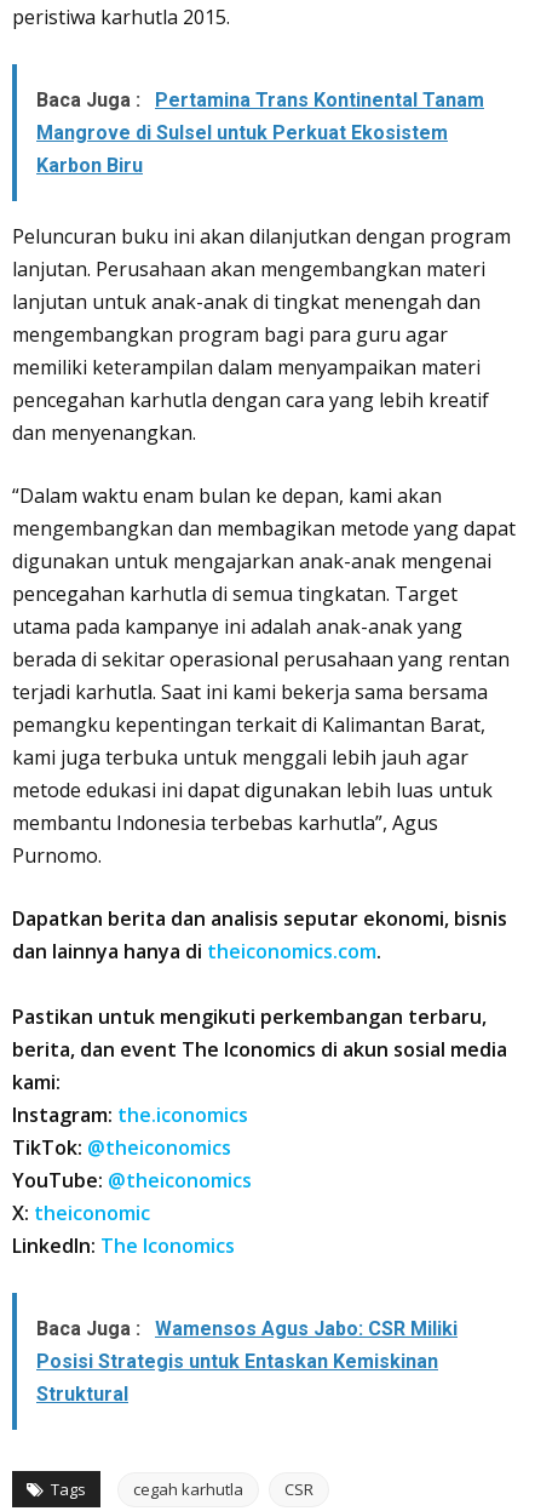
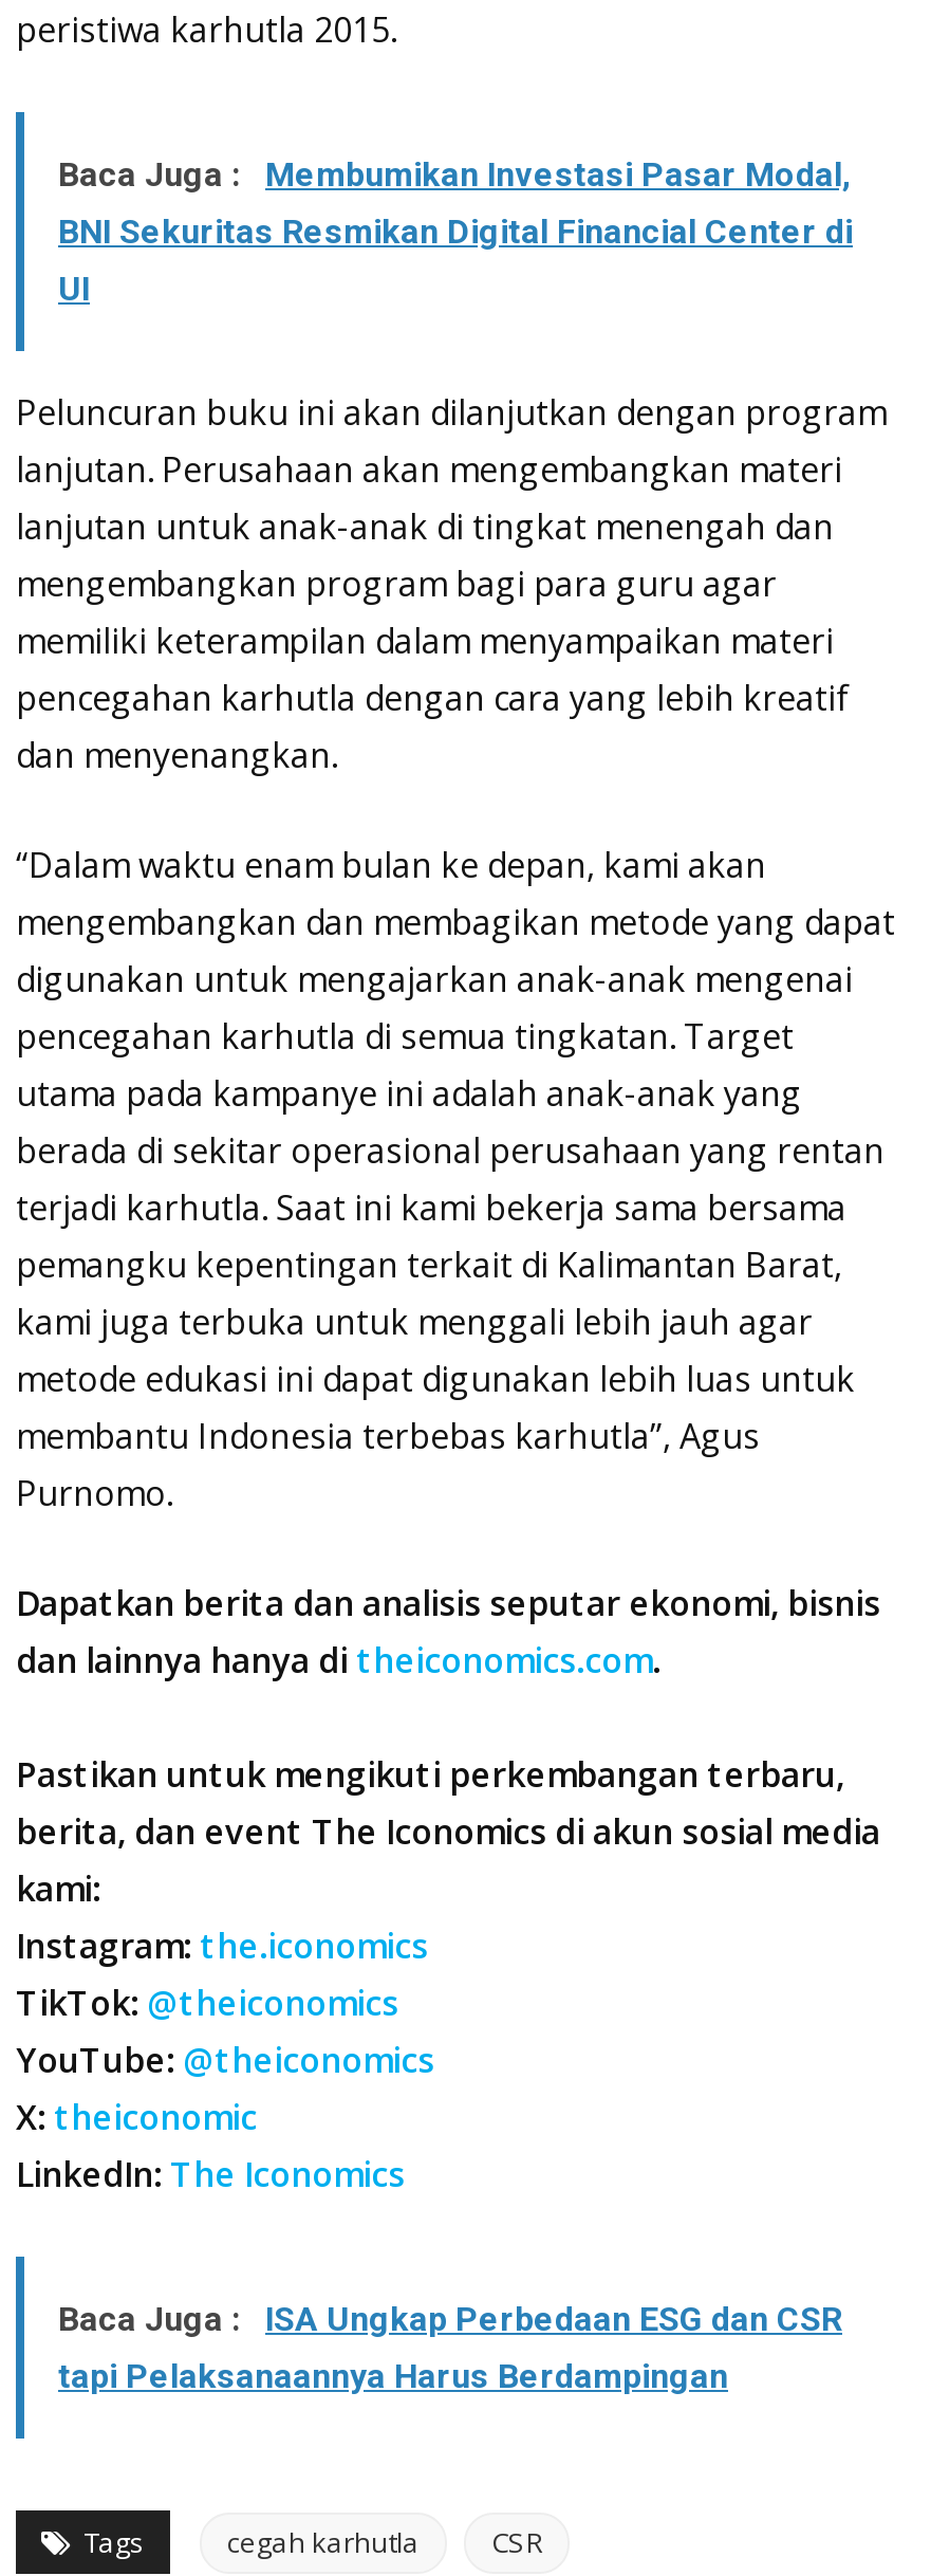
- Baca Juga : Pertamina Trans Kontinental Tanam
- Mangrove di Sulsel untuk Perkuat Ekosistem
- Karbon Biru
+ Baca Juga : Membumikan Investasi Pasar Modal,
+ BNI Sekuritas Resmikan Digital Financial Center di
+ UI

- Baca Juga : Wamensos Agus Jabo: CSR Miliki
- Posisi Strategis untuk Entaskan Kemiskinan
- Struktural
+ Baca Juga : ISA Ungkap Perbedaan ESG dan CSR
+ tapi Pelaksanaannya Harus Berdampingan
